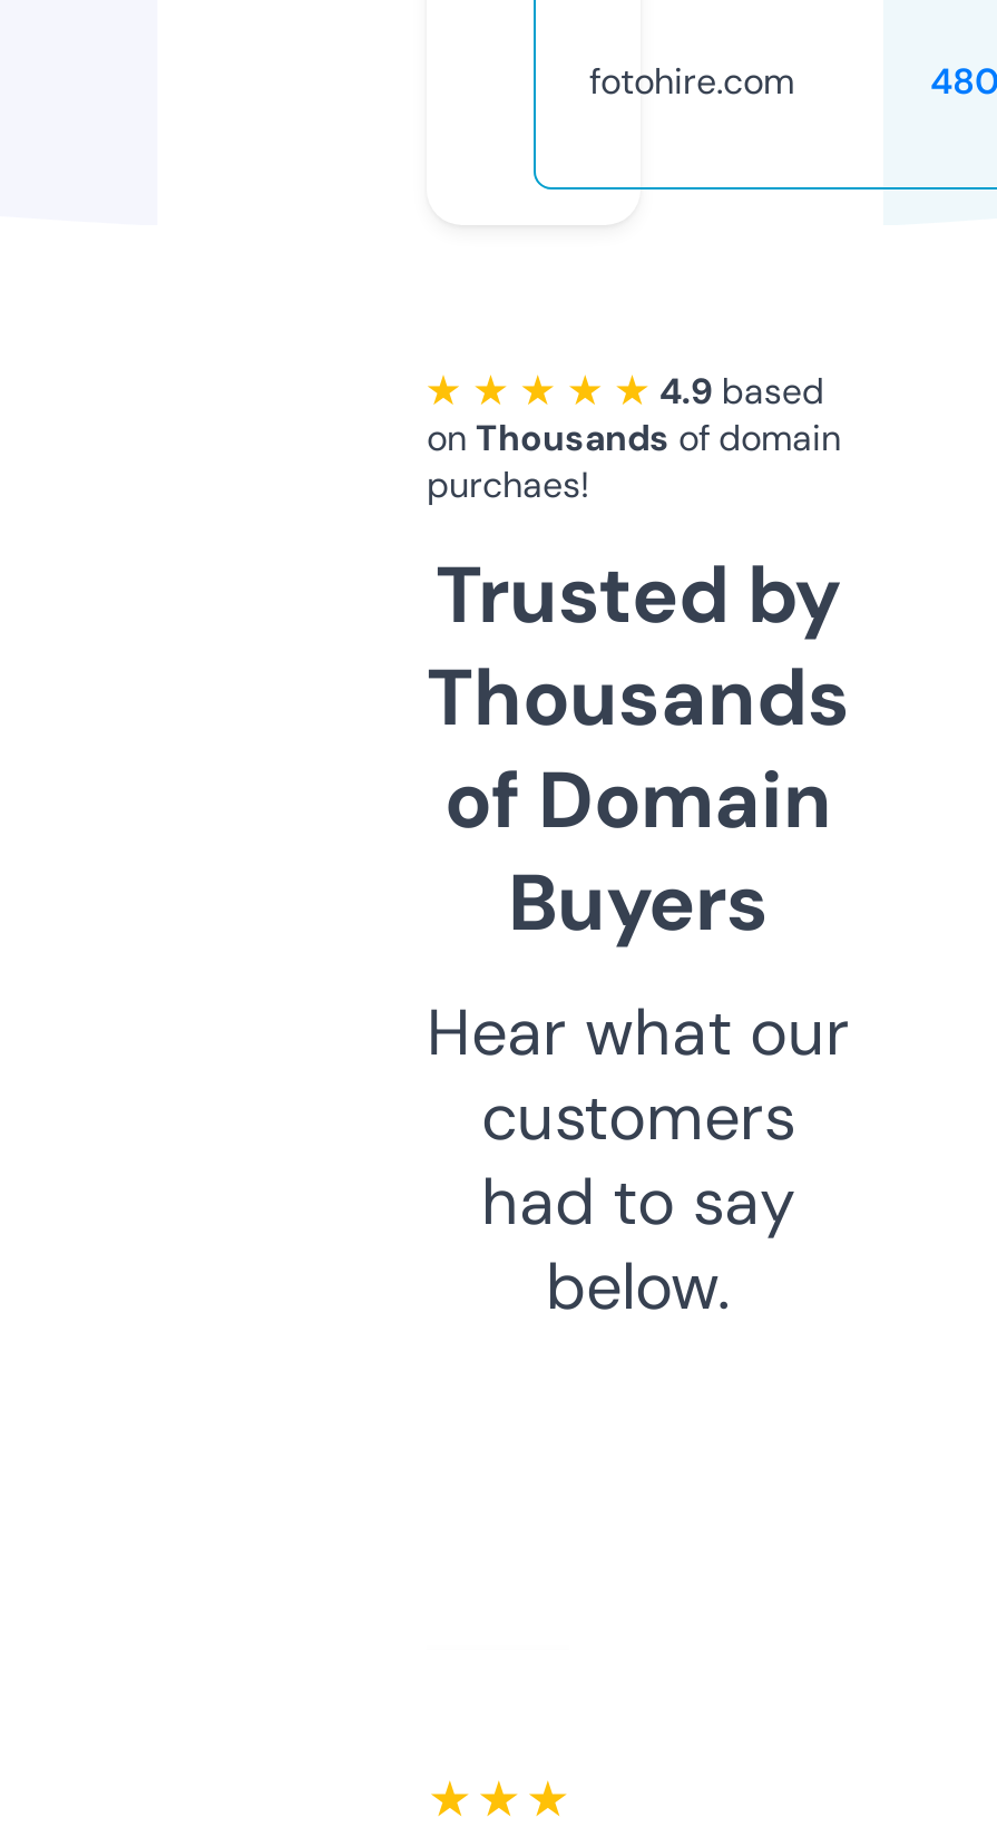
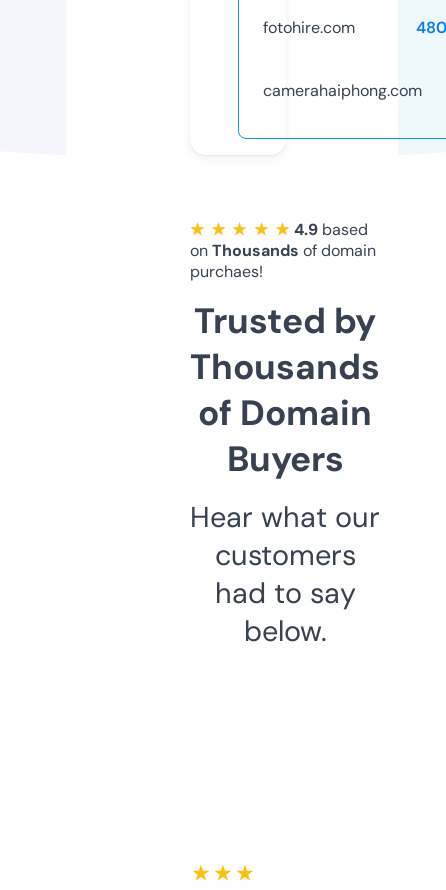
+ camerahaiphong.com
